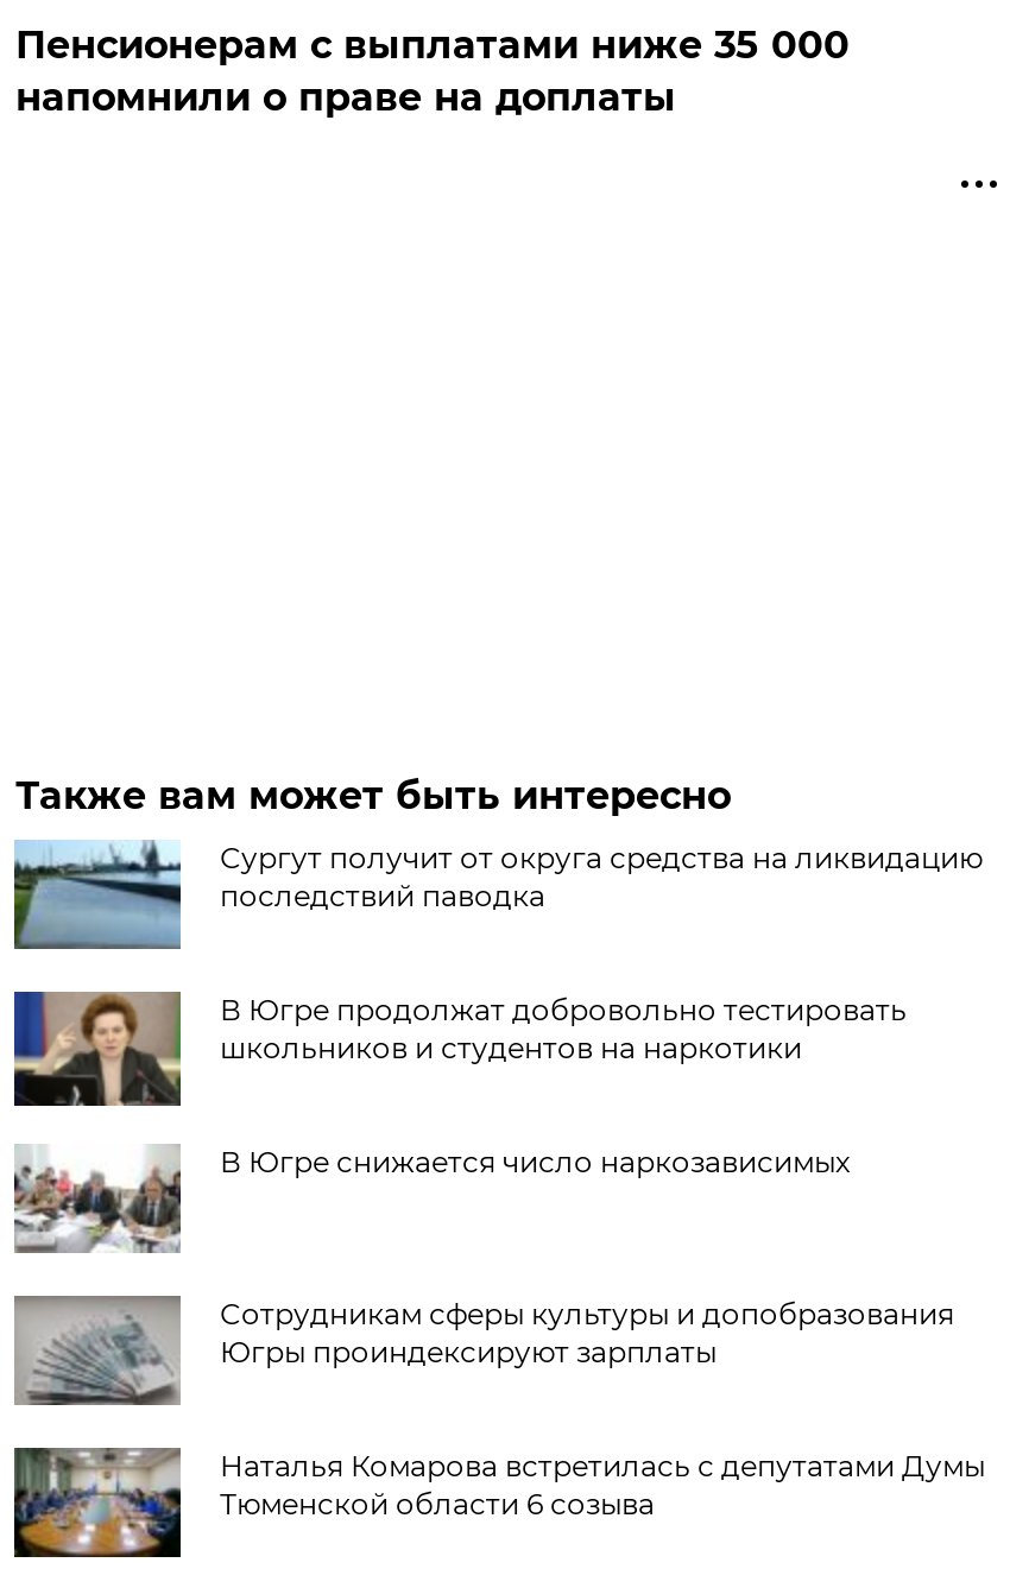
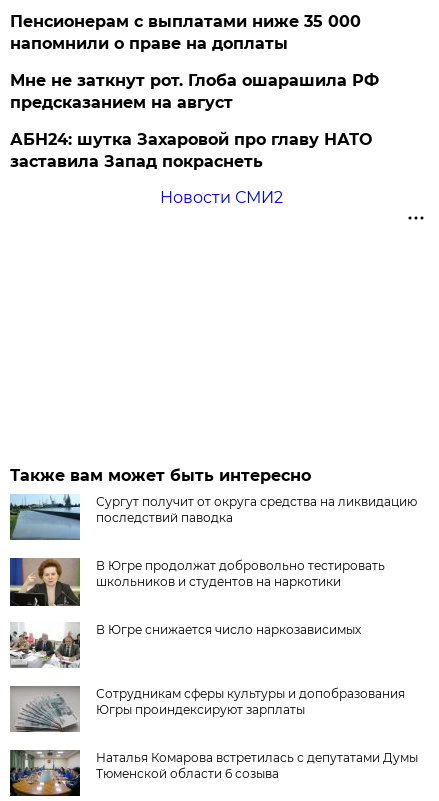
+ Мне не заткнут рот. Глоба ошарашила РФ
+ предсказанием на август
+ АБН24: шутка Захаровой про главу НАТО
+ заставила Запад покраснеть
+ Новости СМИ2
